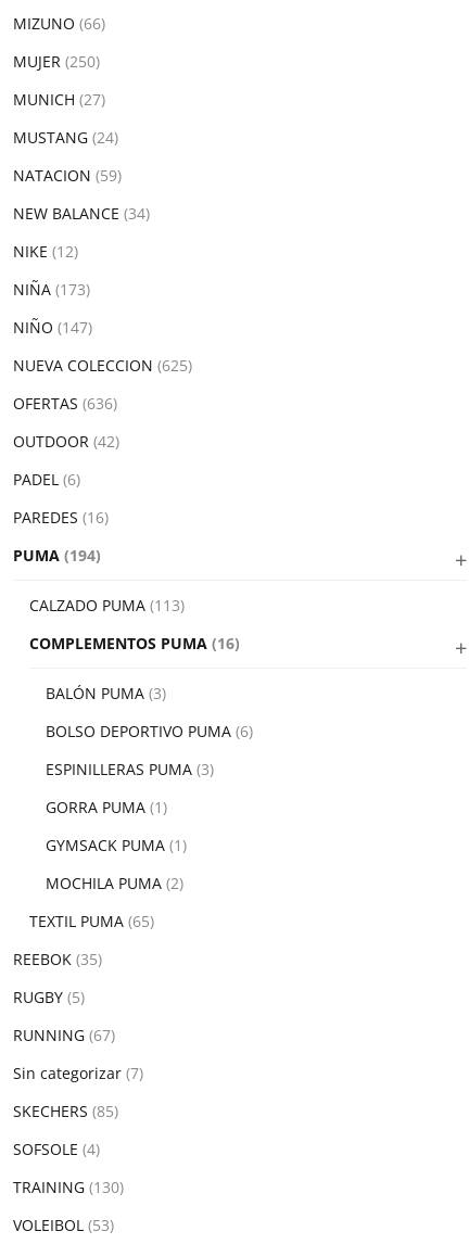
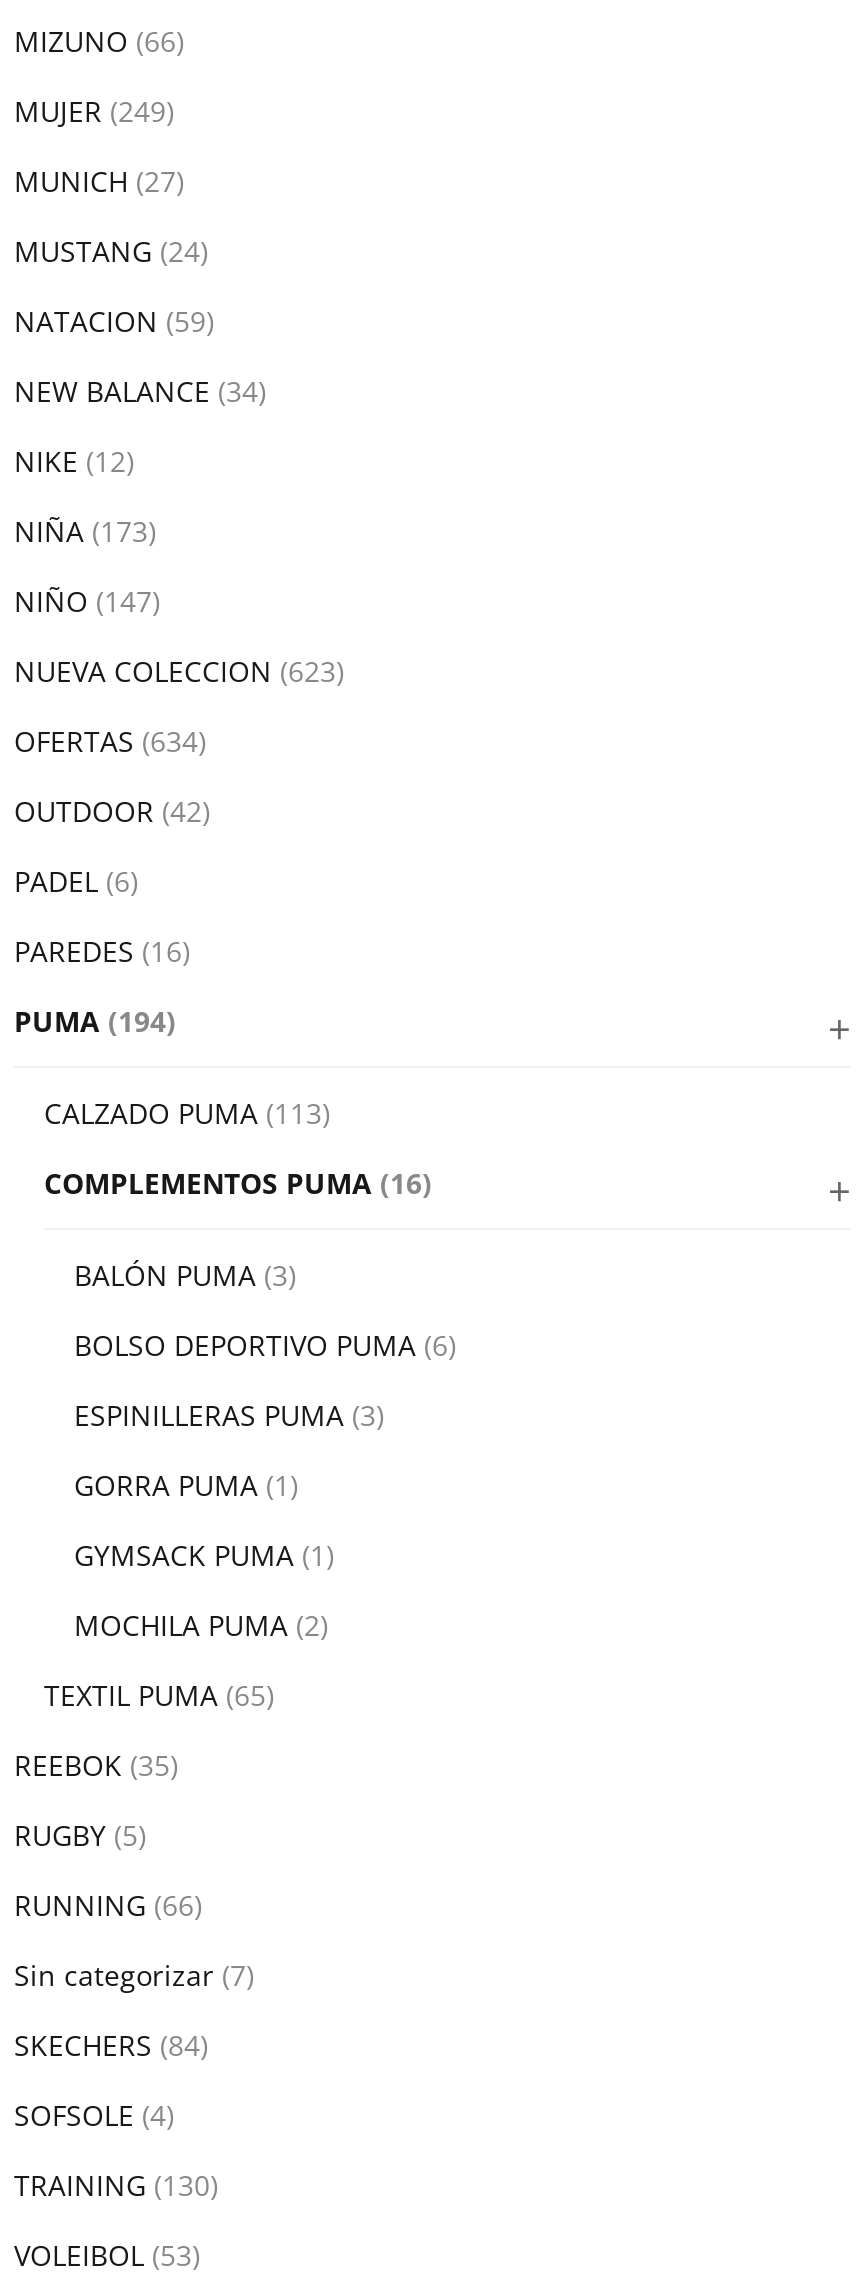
- MUJER (250)
+ MUJER (249)

- NUEVA COLECCION (625)
+ NUEVA COLECCION (623)

- OFERTAS (636)
+ OFERTAS (634)

- RUNNING (67)
+ RUNNING (66)

- SKECHERS (85)
+ SKECHERS (84)
